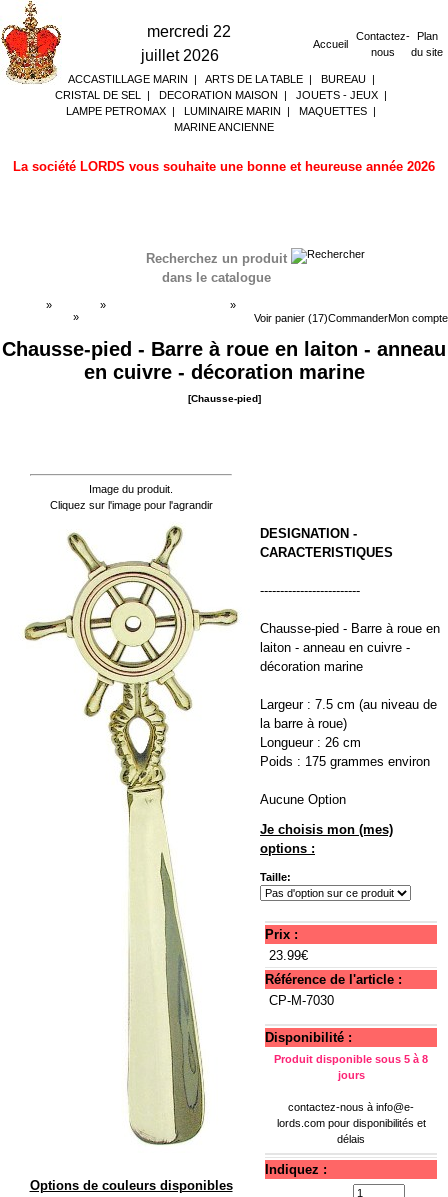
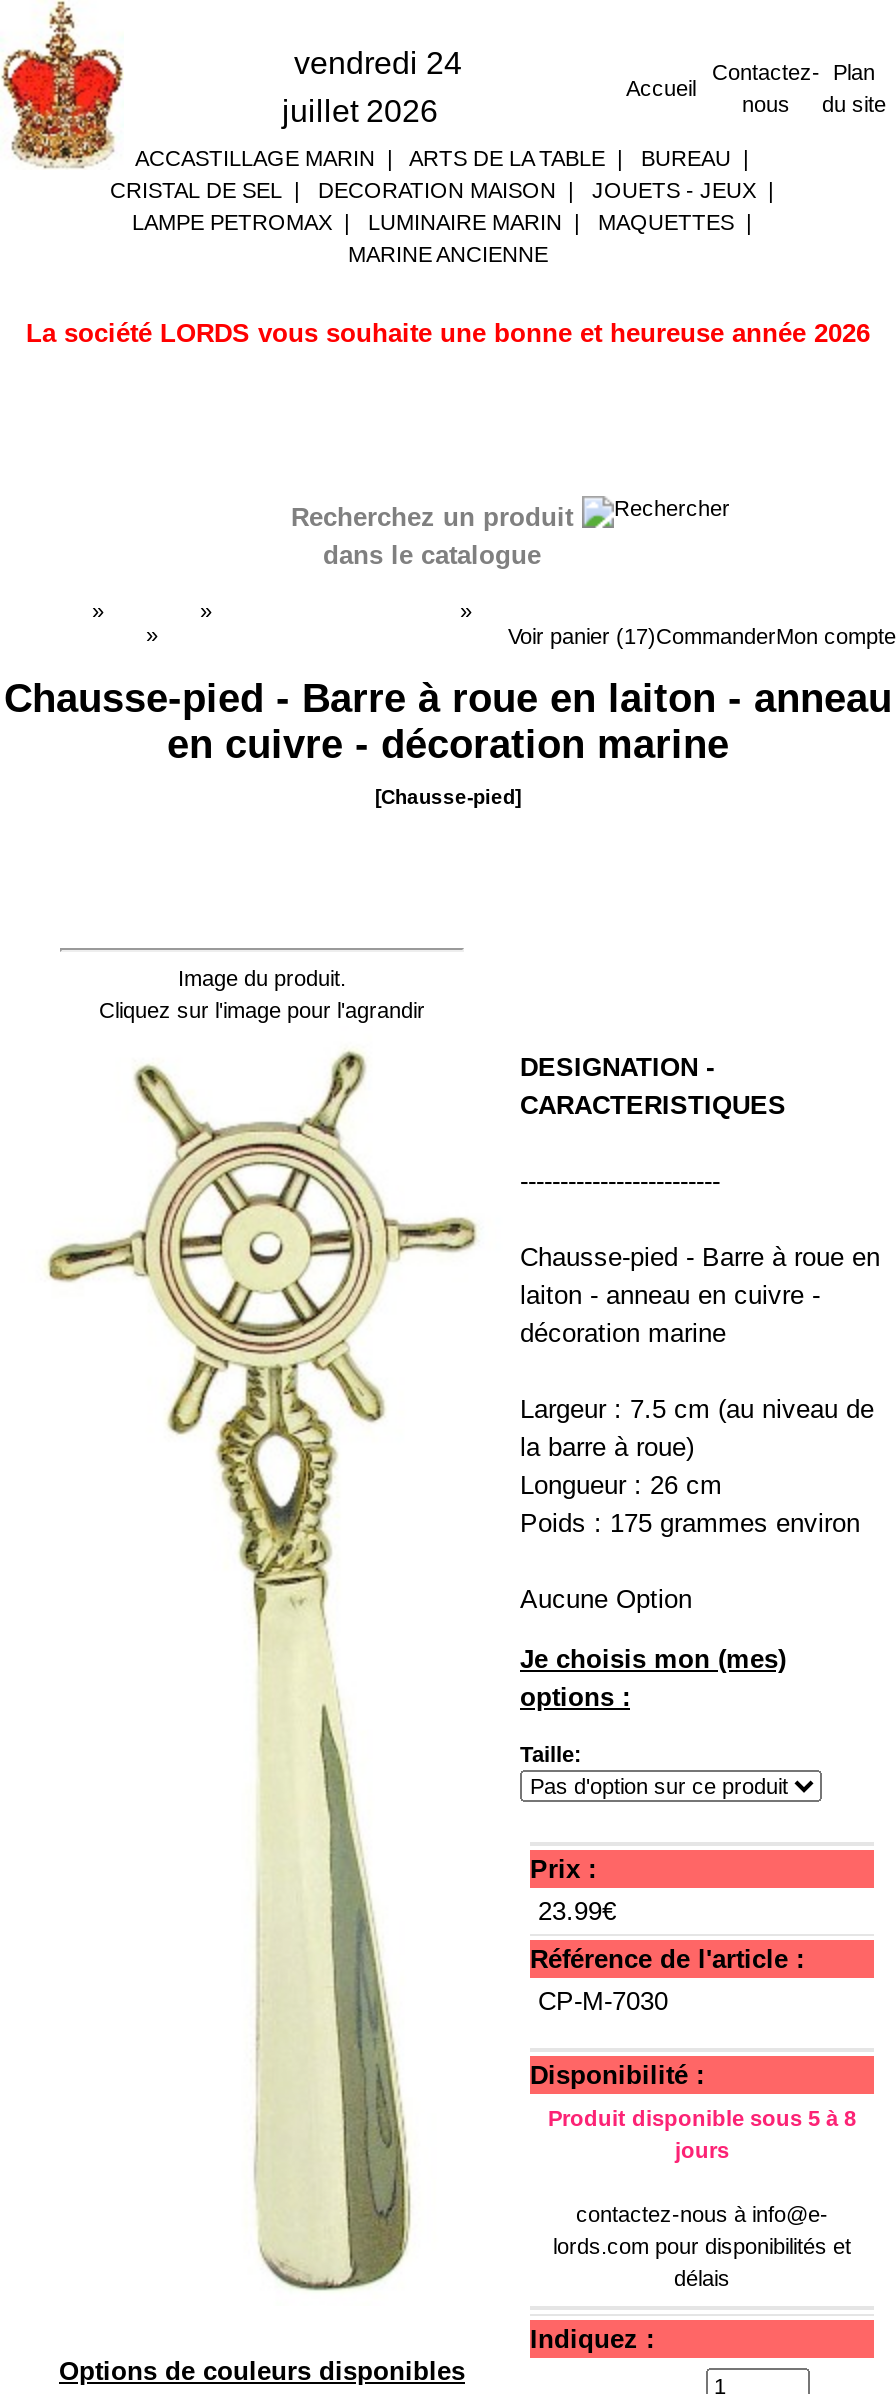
- mercredi 22
+ vendredi 24
